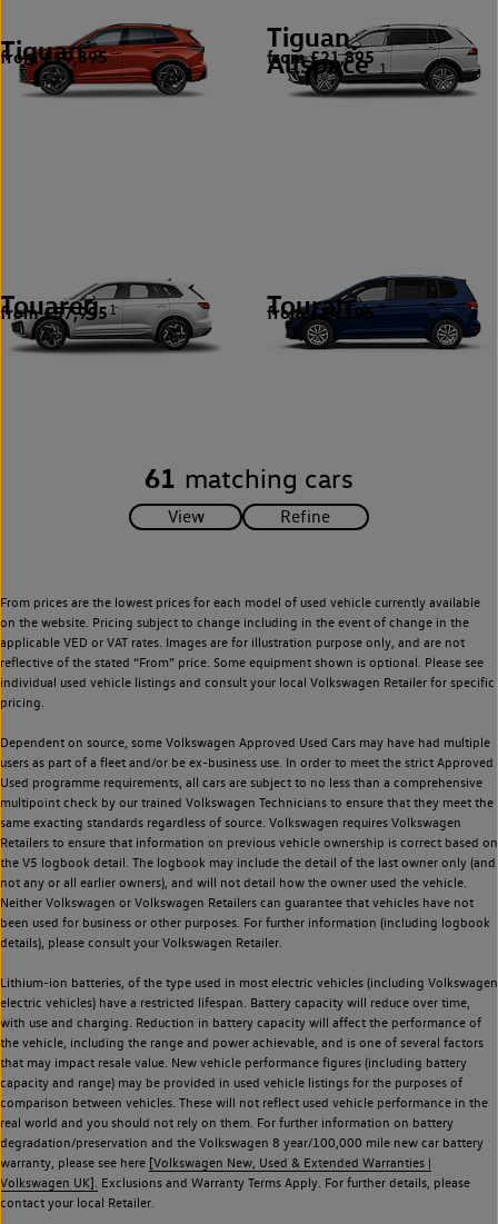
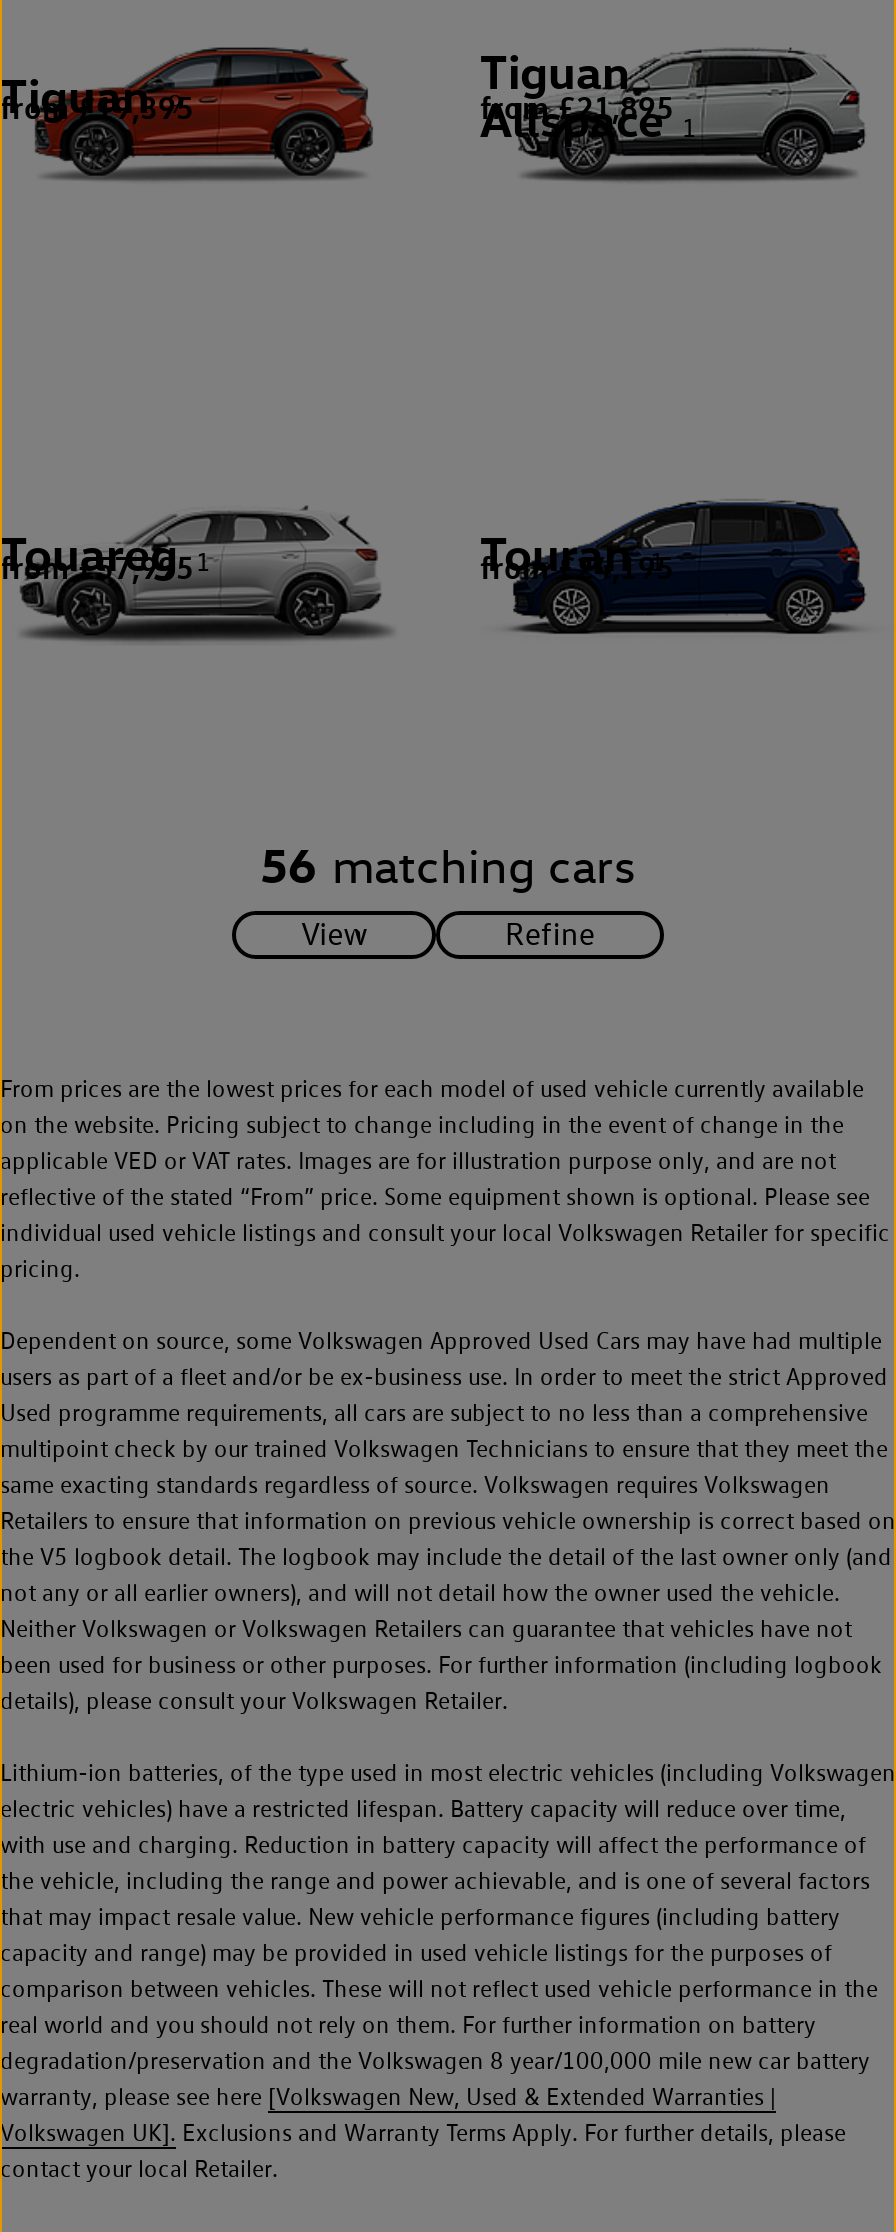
- 61 matching cars
+ 56 matching cars
